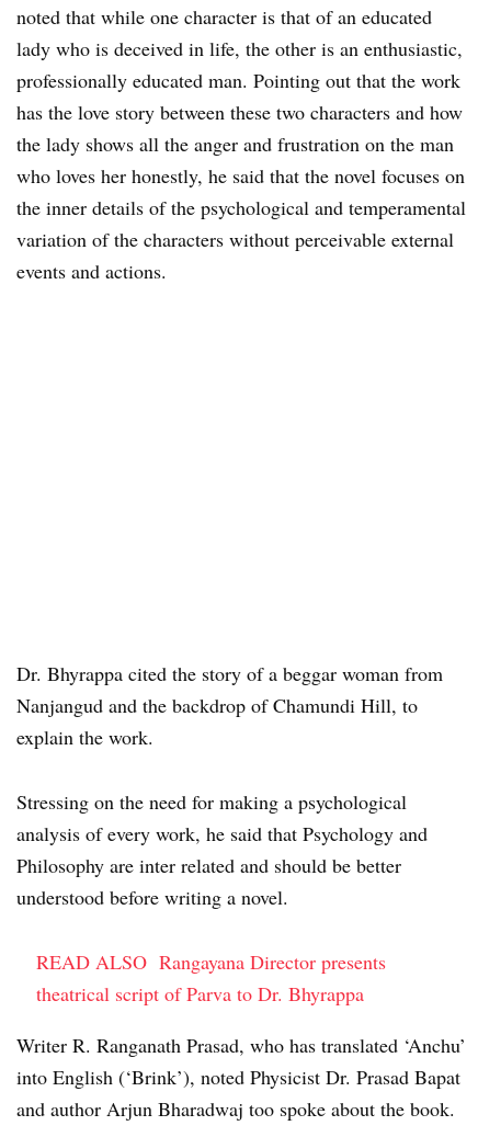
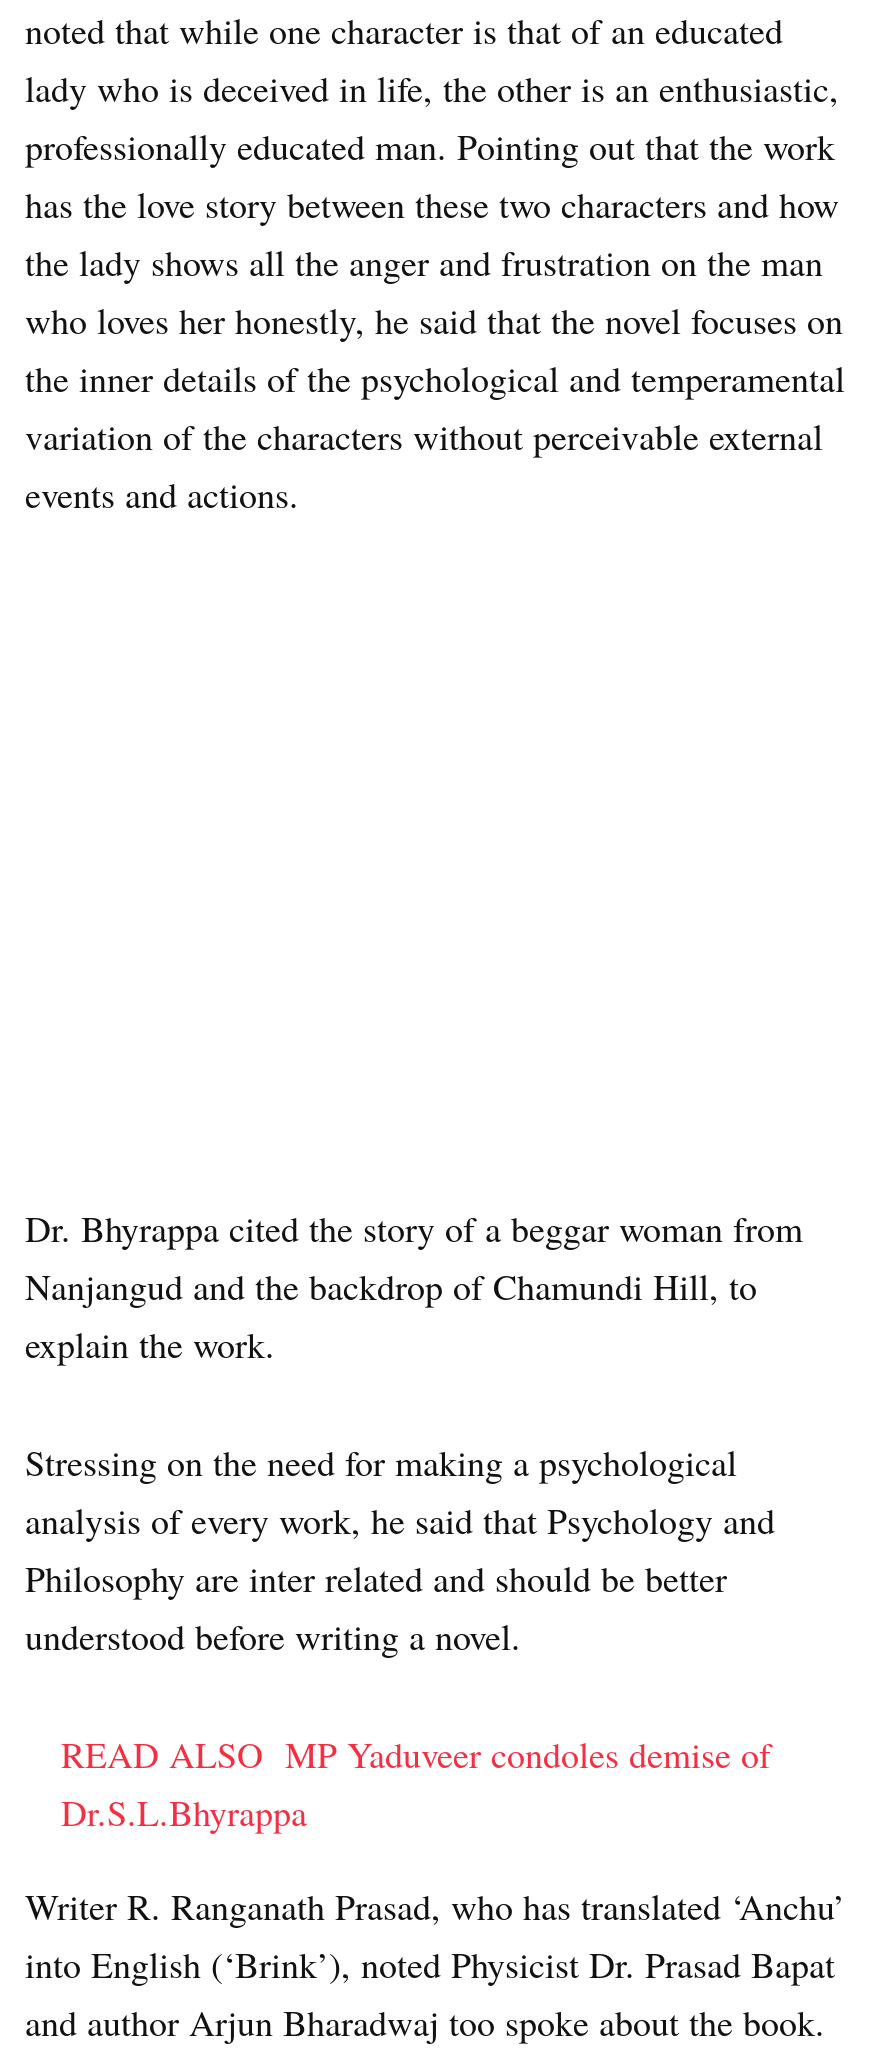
- READ ALSO Rangayana Director presents
- theatrical script of Parva to Dr. Bhyrappa
+ READ ALSO MP Yaduveer condoles demise of
+ Dr.S.L.Bhyrappa
